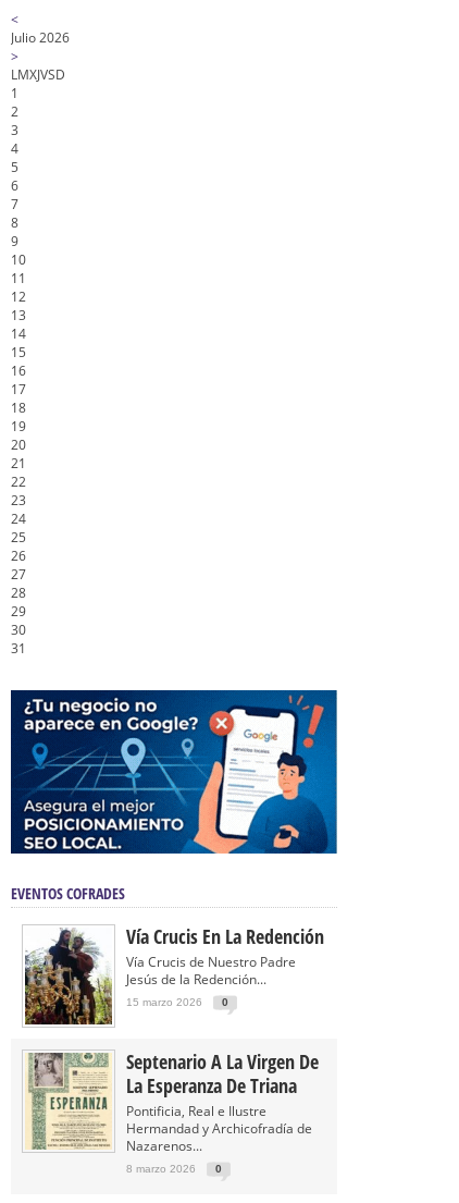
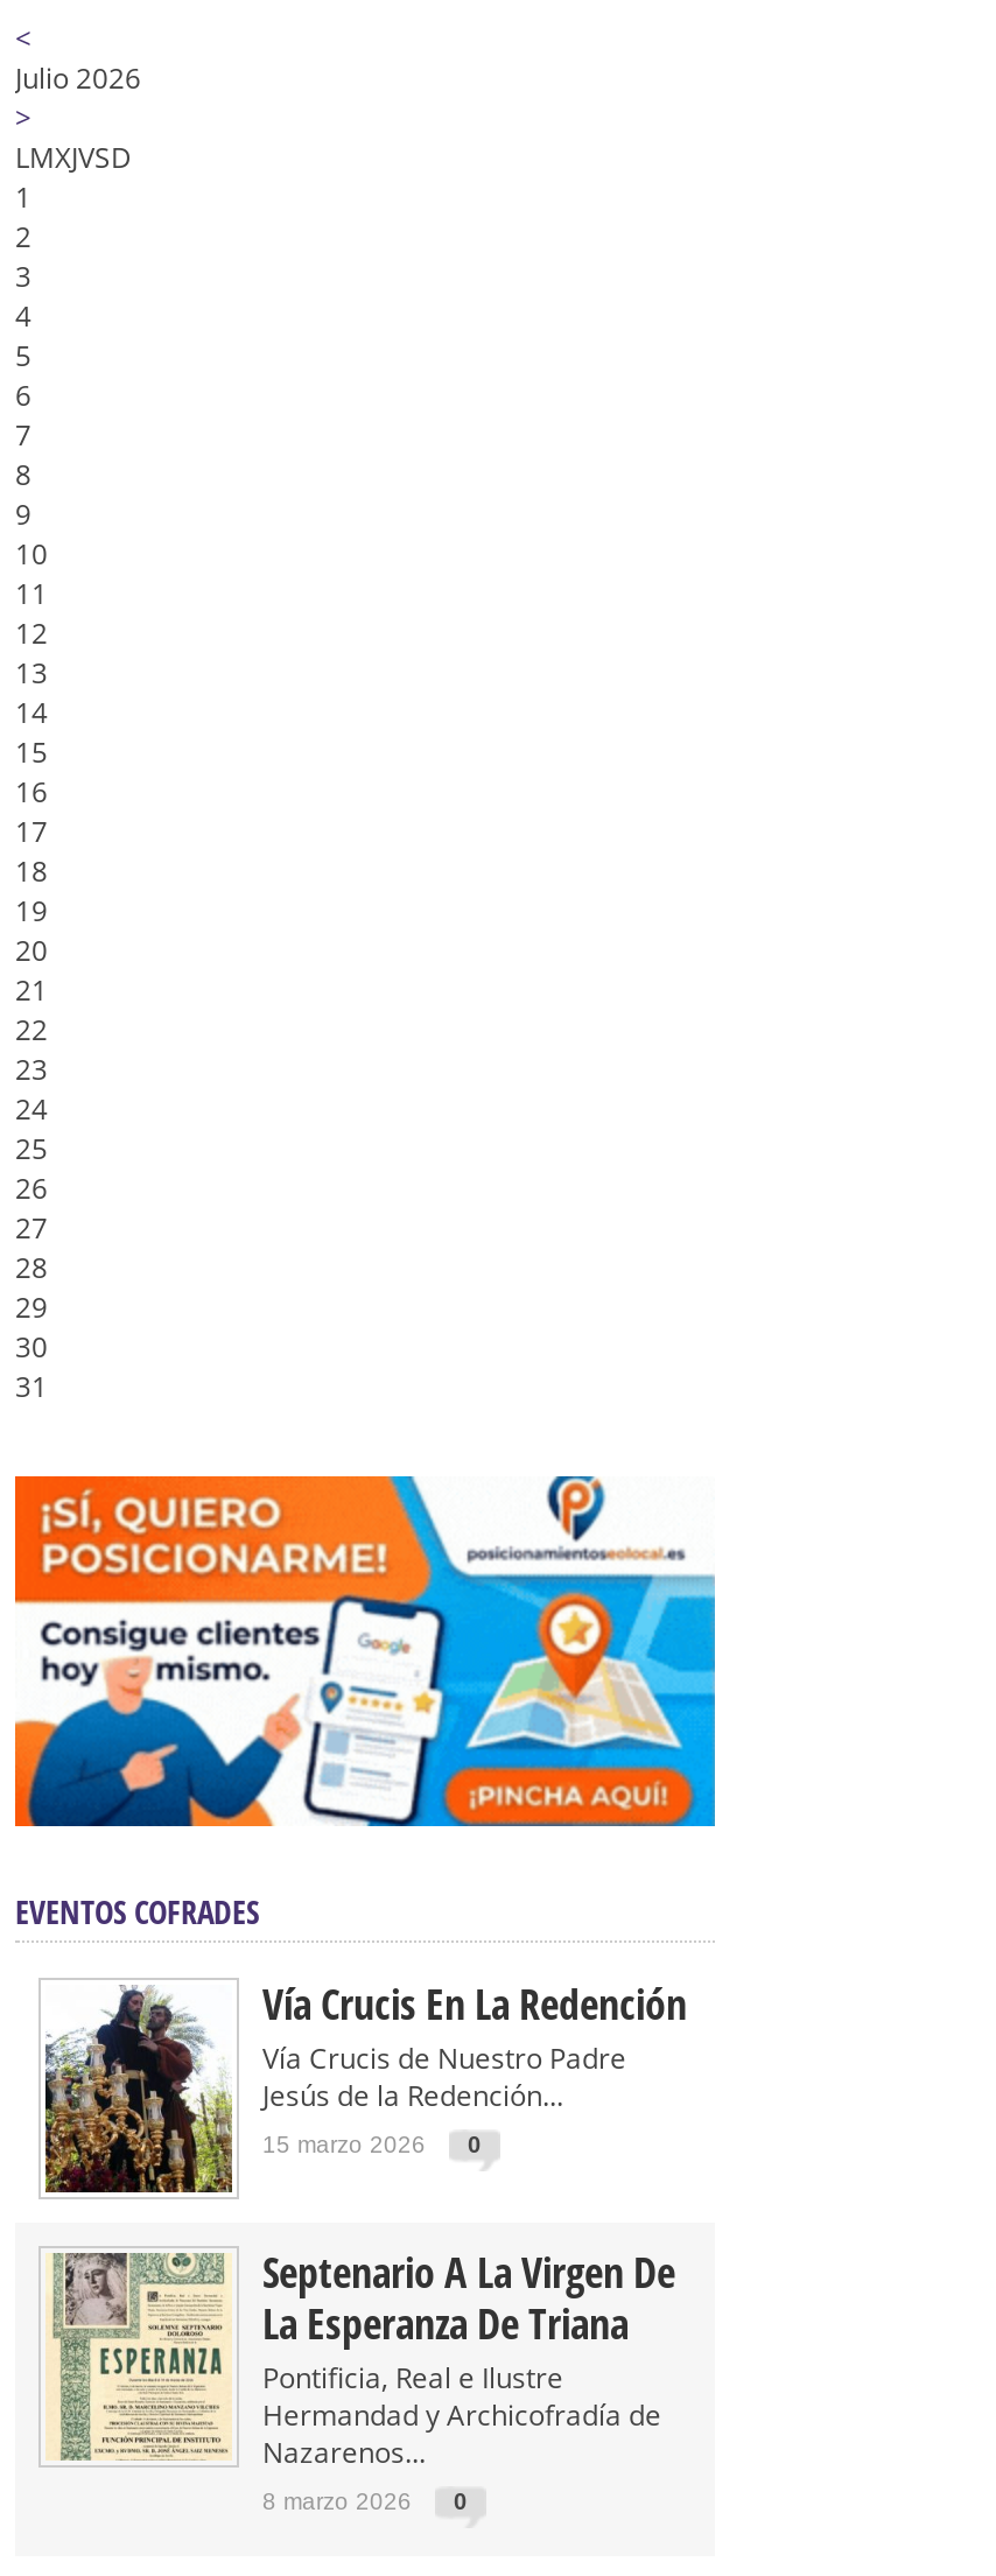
- [image]
+ [image]
